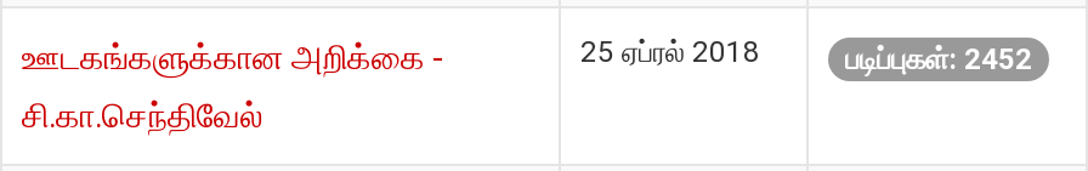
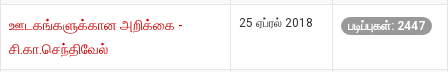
- படிப்புகள்: 2452
+ படிப்புகள்: 2447
